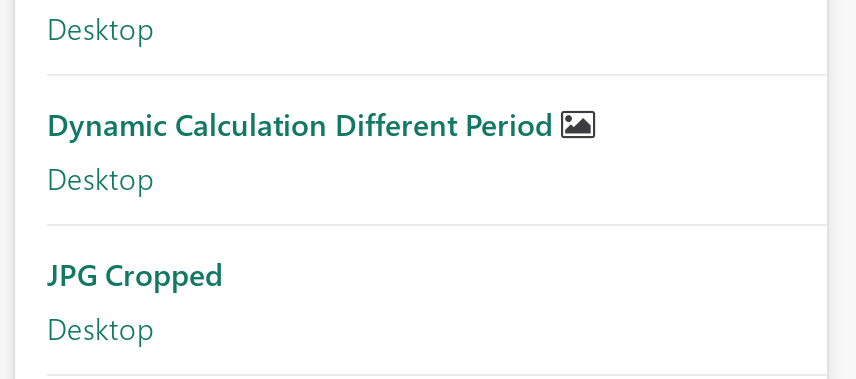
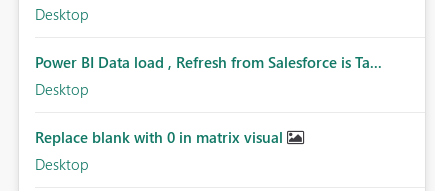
- Dynamic Calculation Different Period
+ Power BI Data load , Refresh from Salesforce is Ta...

- JPG Cropped
+ Replace blank with 0 in matrix visual
